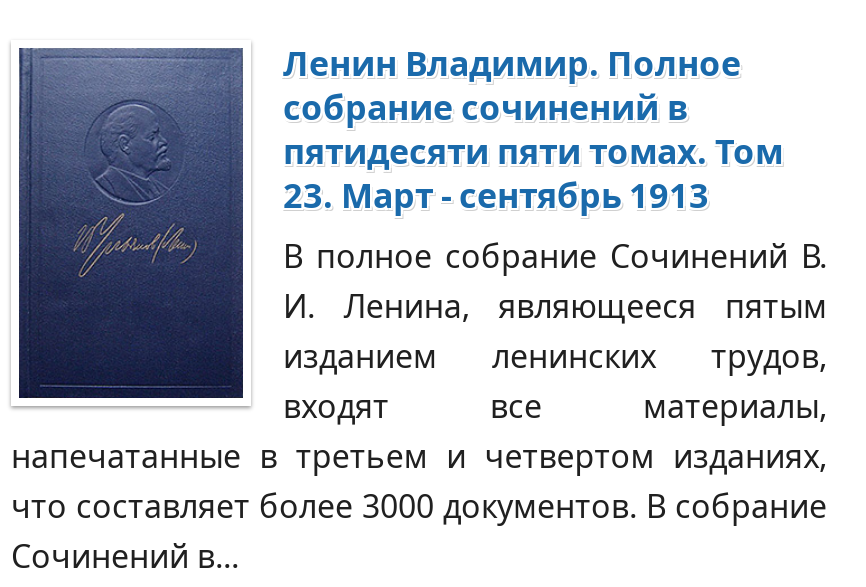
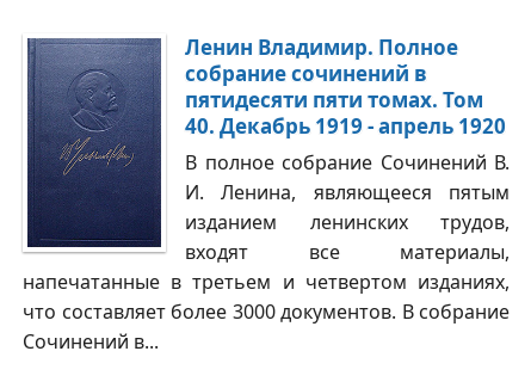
- 23. Март - сентябрь 1913
+ 40. Декабрь 1919 - апрель 1920
